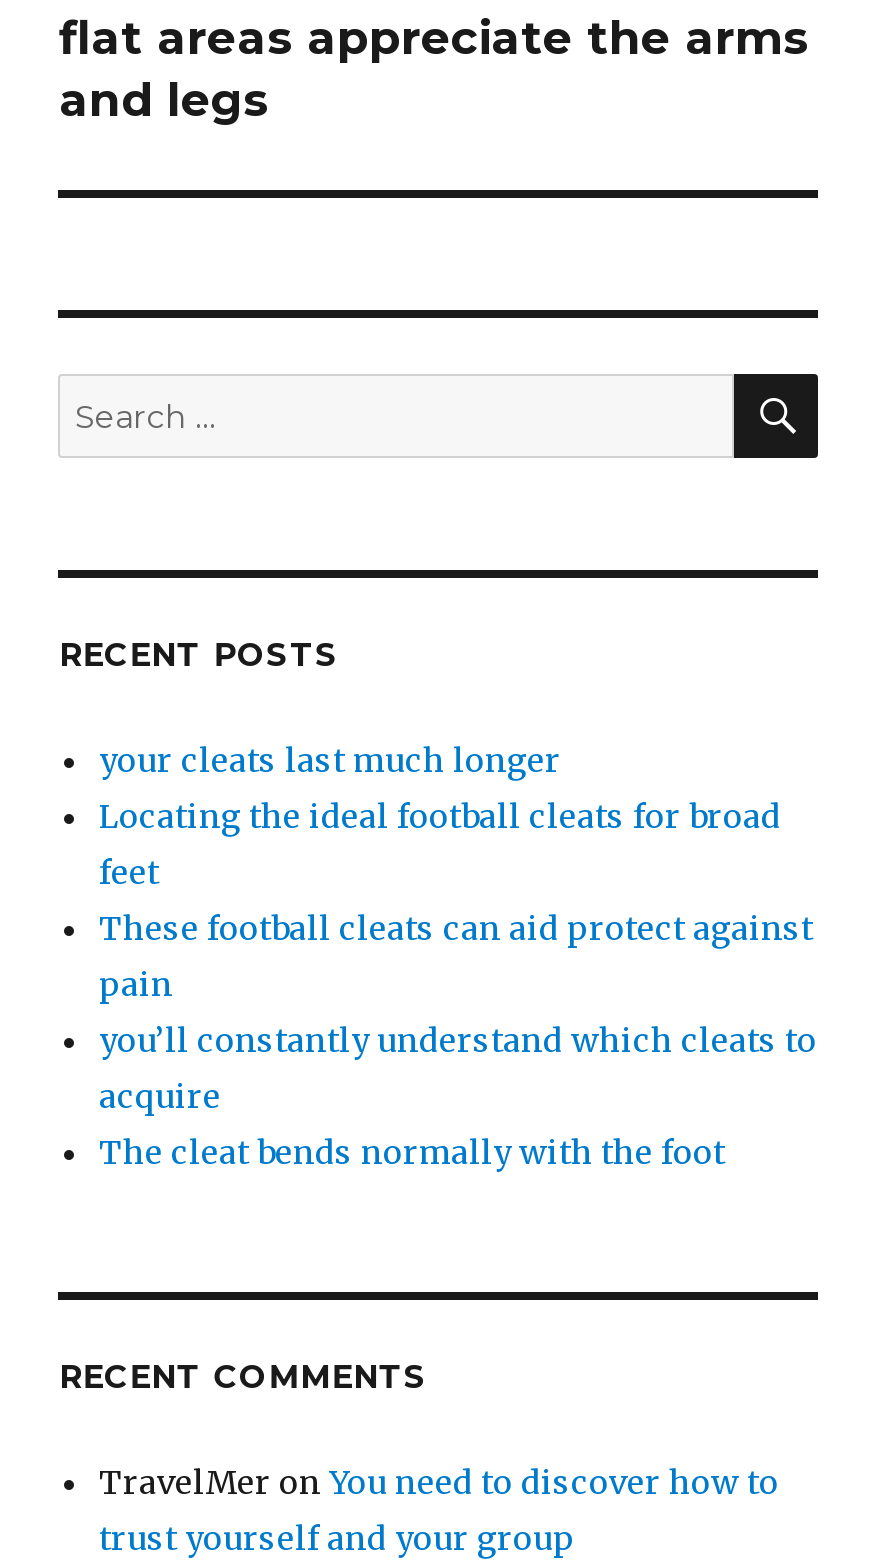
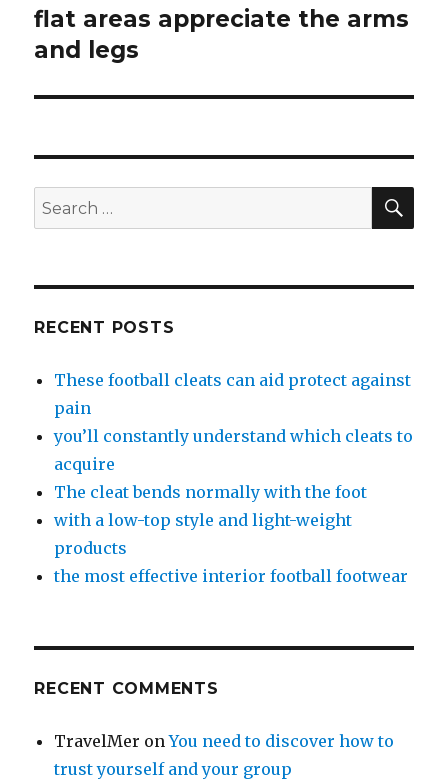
- your cleats last much longer
- Locating the ideal football cleats for broad
- feet

moved up: These football cleats can aid protect against | pain | you’ll constantly understand which cleats to | acquire | The cleat bends normally with the foot

+ with a low-top style and light-weight
+ products
+ the most effective interior football footwear
